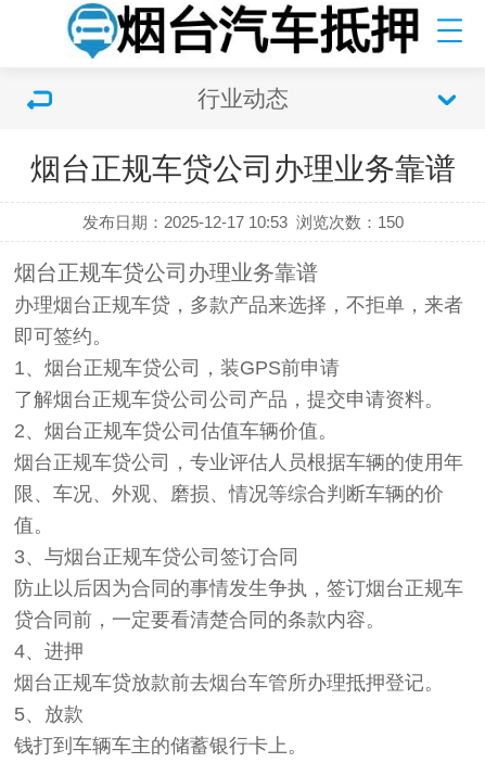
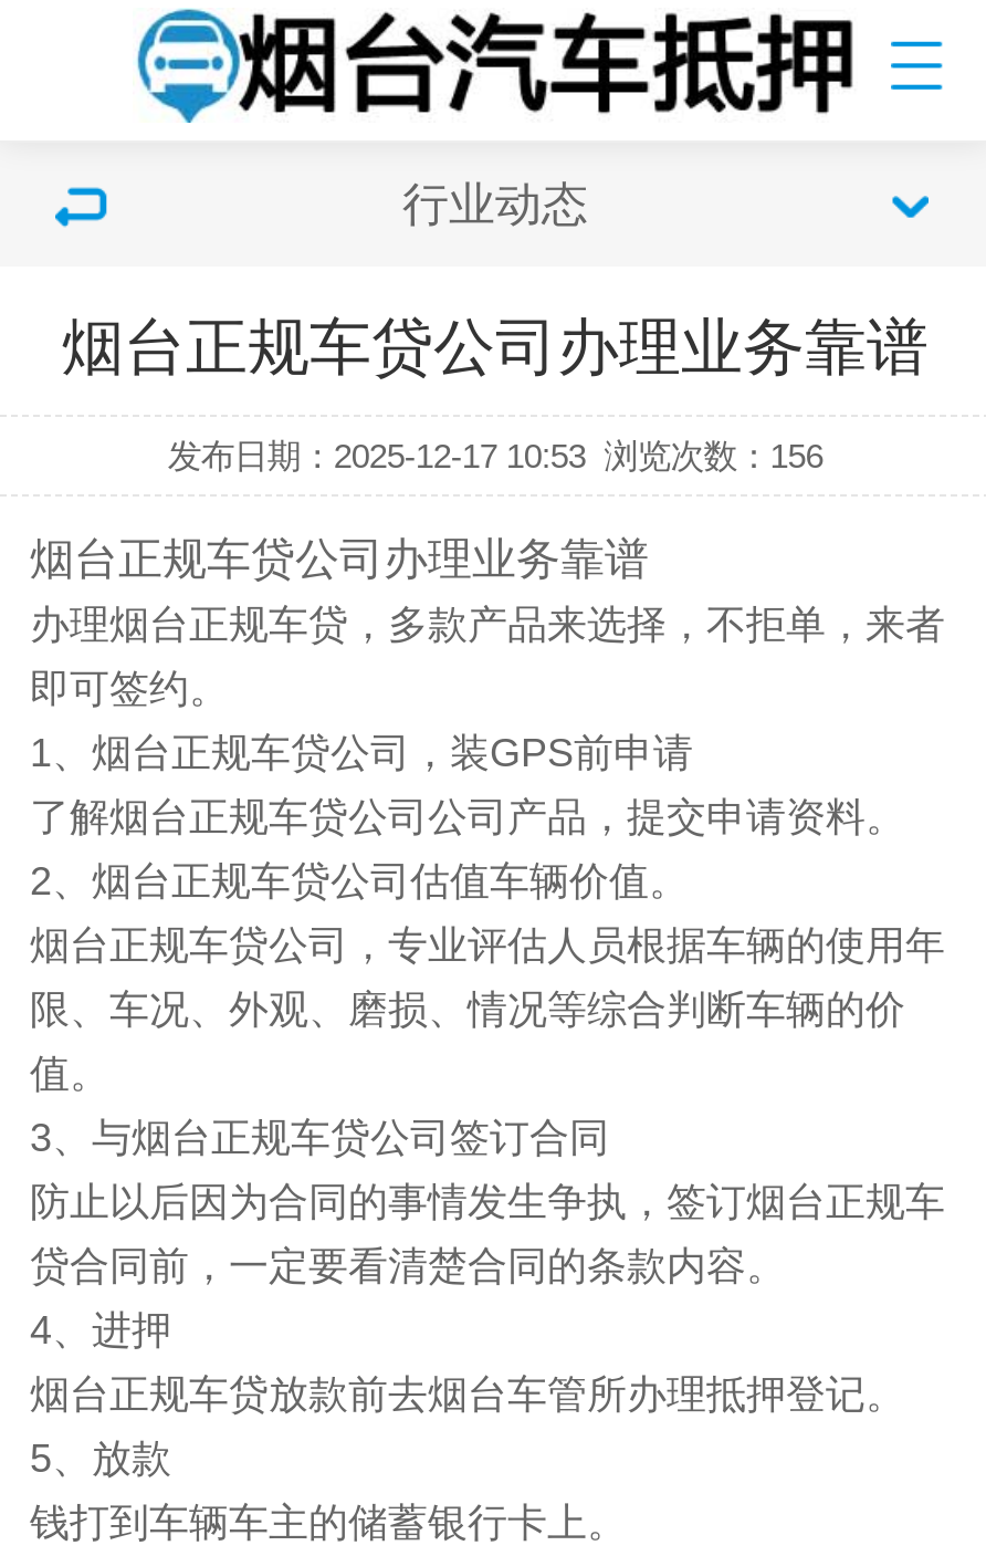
- 发布日期：2025-12-17 10:53 浏览次数：150
+ 发布日期：2025-12-17 10:53 浏览次数：156
